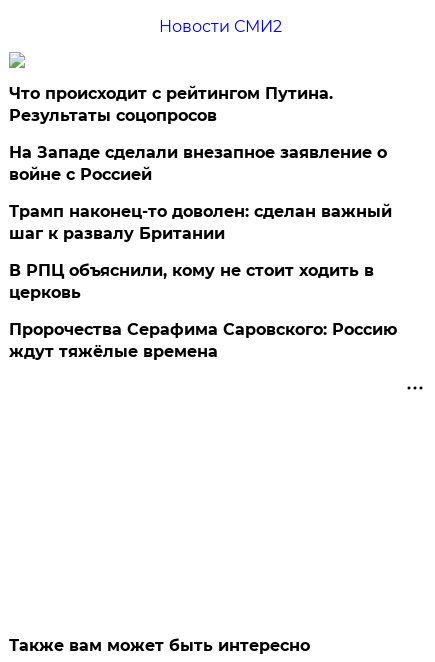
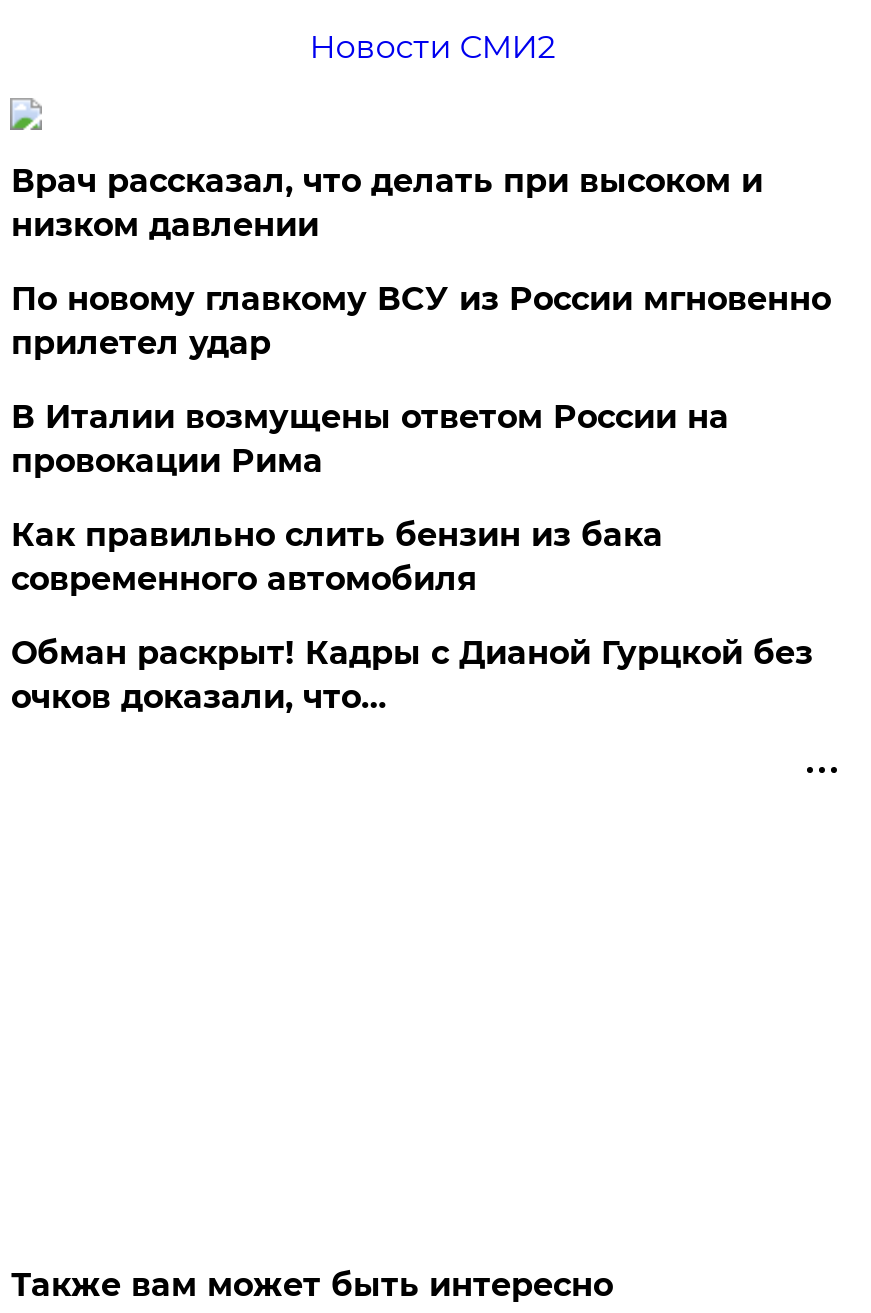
- Что происходит с рейтингом Путина.
- Результаты соцопросов
+ Врач рассказал, что делать при высоком и
+ низком давлении

- На Западе сделали внезапное заявление о
- войне с Россией
+ По новому главкому ВСУ из России мгновенно
+ прилетел удар

- Трамп наконец-то доволен: сделан важный
- шаг к развалу Британии
+ В Италии возмущены ответом России на
+ провокации Рима

- В РПЦ объяснили, кому не стоит ходить в
- церковь
+ Как правильно слить бензин из бака
+ современного автомобиля

- Пророчества Серафима Саровского: Россию
- ждут тяжёлые времена
+ Обман раскрыт! Кадры с Дианой Гурцкой без
+ очков доказали, что…
